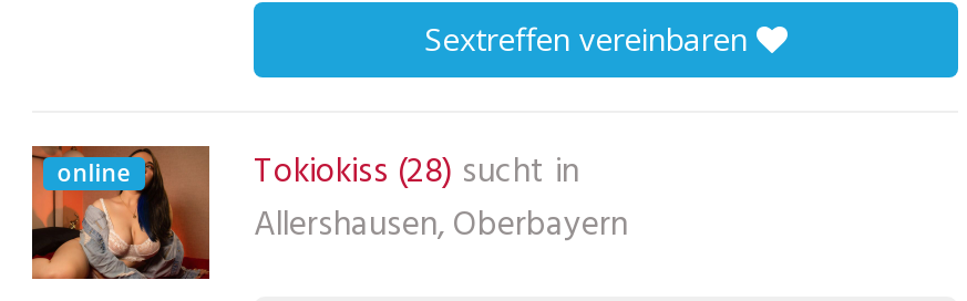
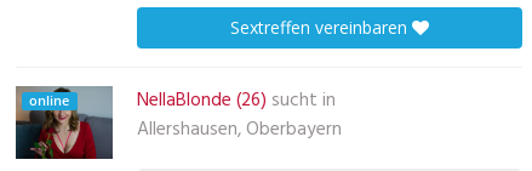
- [image]
- Tokiokiss (28) sucht in
+ [image]
+ NellaBlonde (26) sucht in
